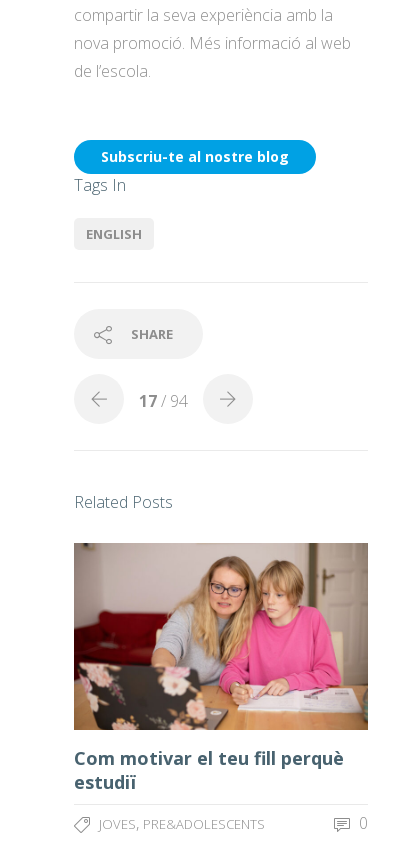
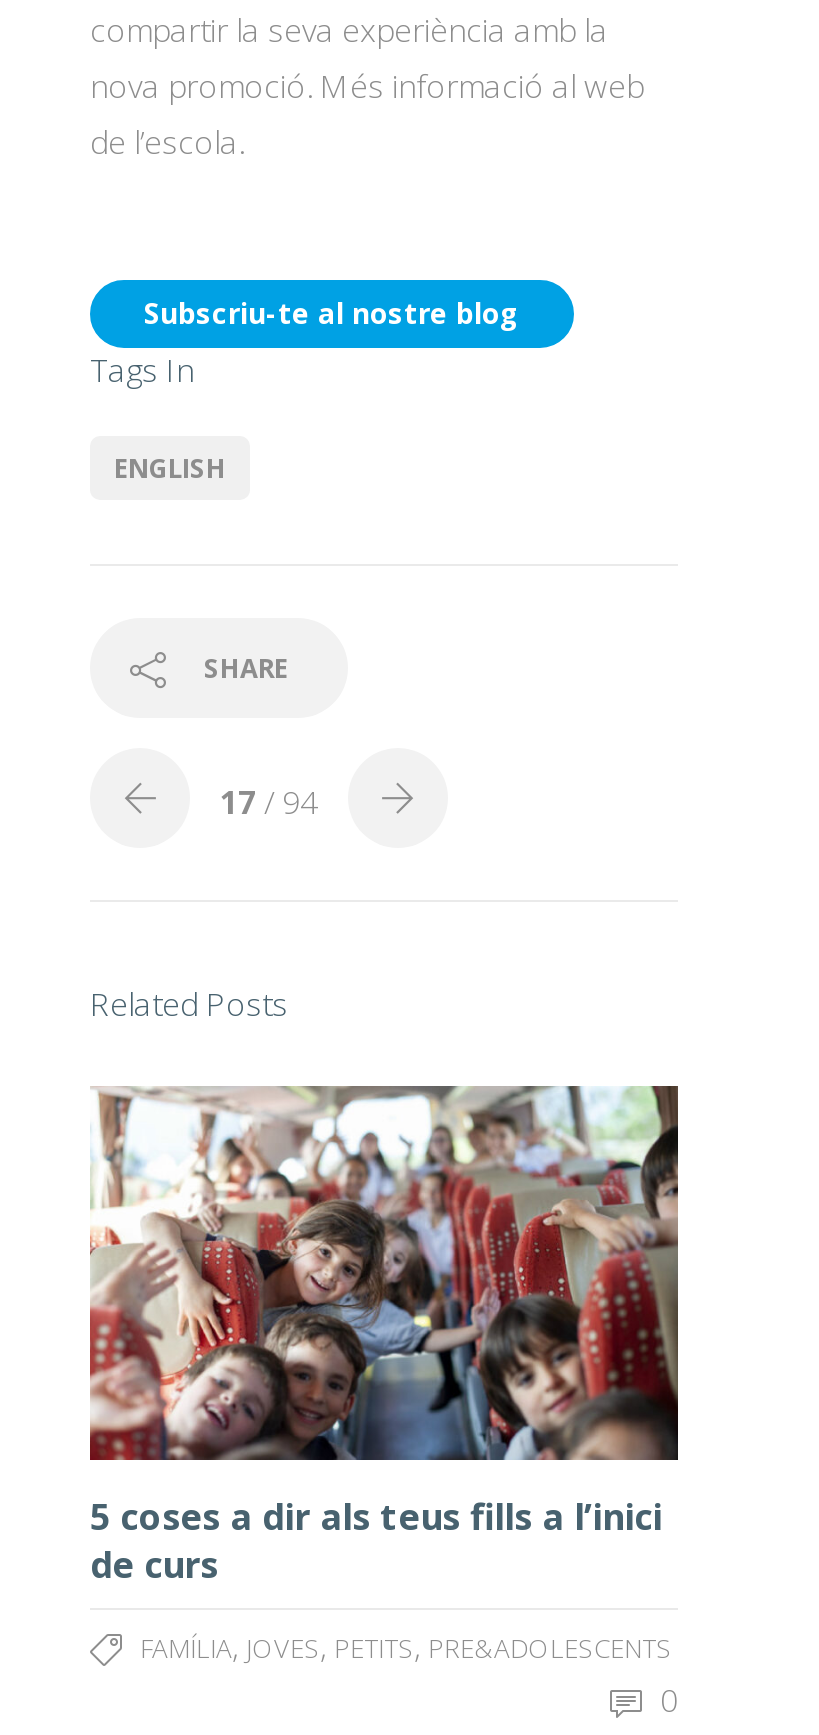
- [image]
- Com motivar el teu fill perquè
- estudiï
+ [image]
+ 5 coses a dir als teus fills a l’inici
+ de curs

- JOVES, PRE&ADOLESCENTS
+ FAMÍLIA, JOVES, PETITS, PRE&ADOLESCENTS
